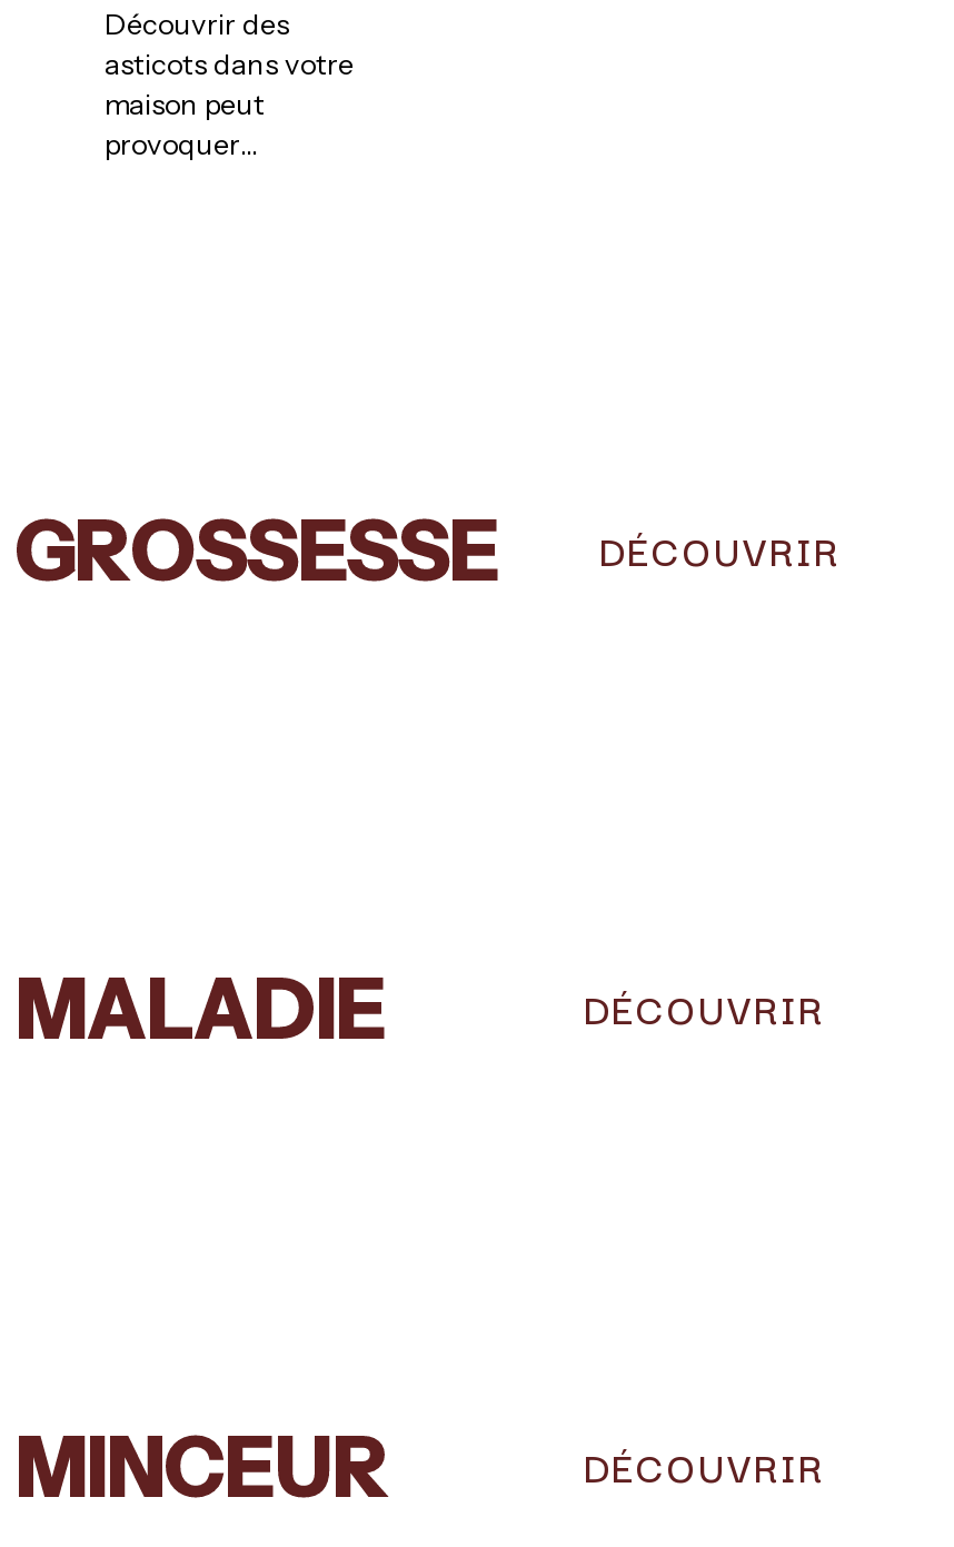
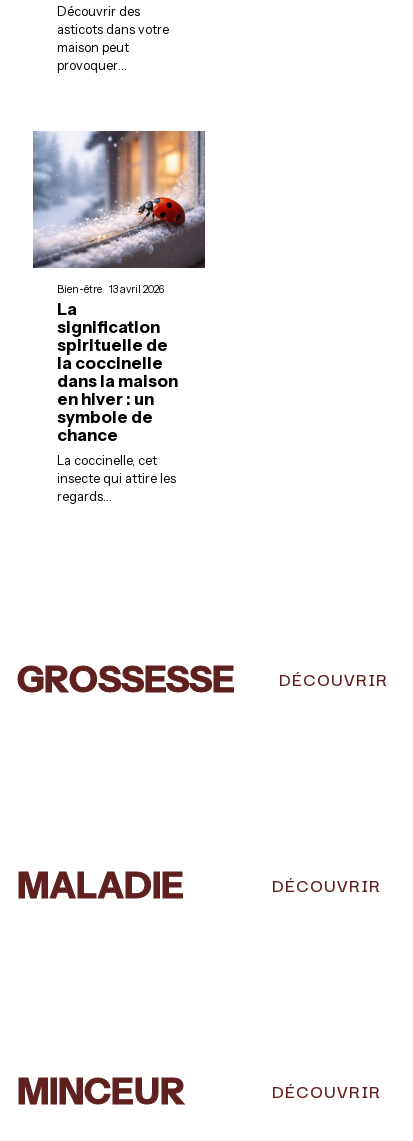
+ [image]
+ Bien-être 13 avril 2026
+ La
+ signification
+ spirituelle de
+ la coccinelle
+ dans la maison
+ en hiver : un
+ symbole de
+ chance
+ La coccinelle, cet
+ insecte qui attire les
+ regards…
